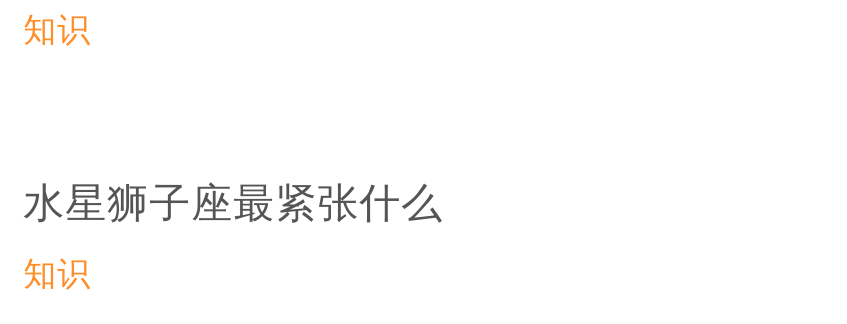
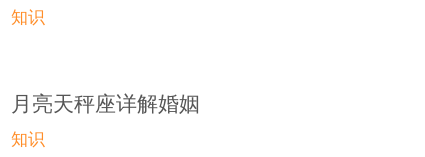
- 水星狮子座最紧张什么
+ 月亮天秤座详解婚姻
